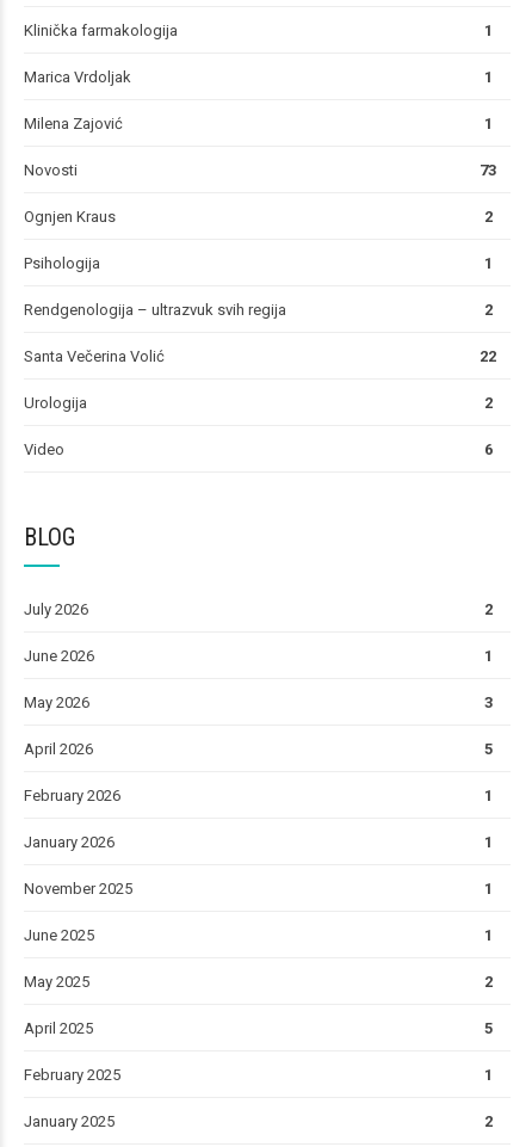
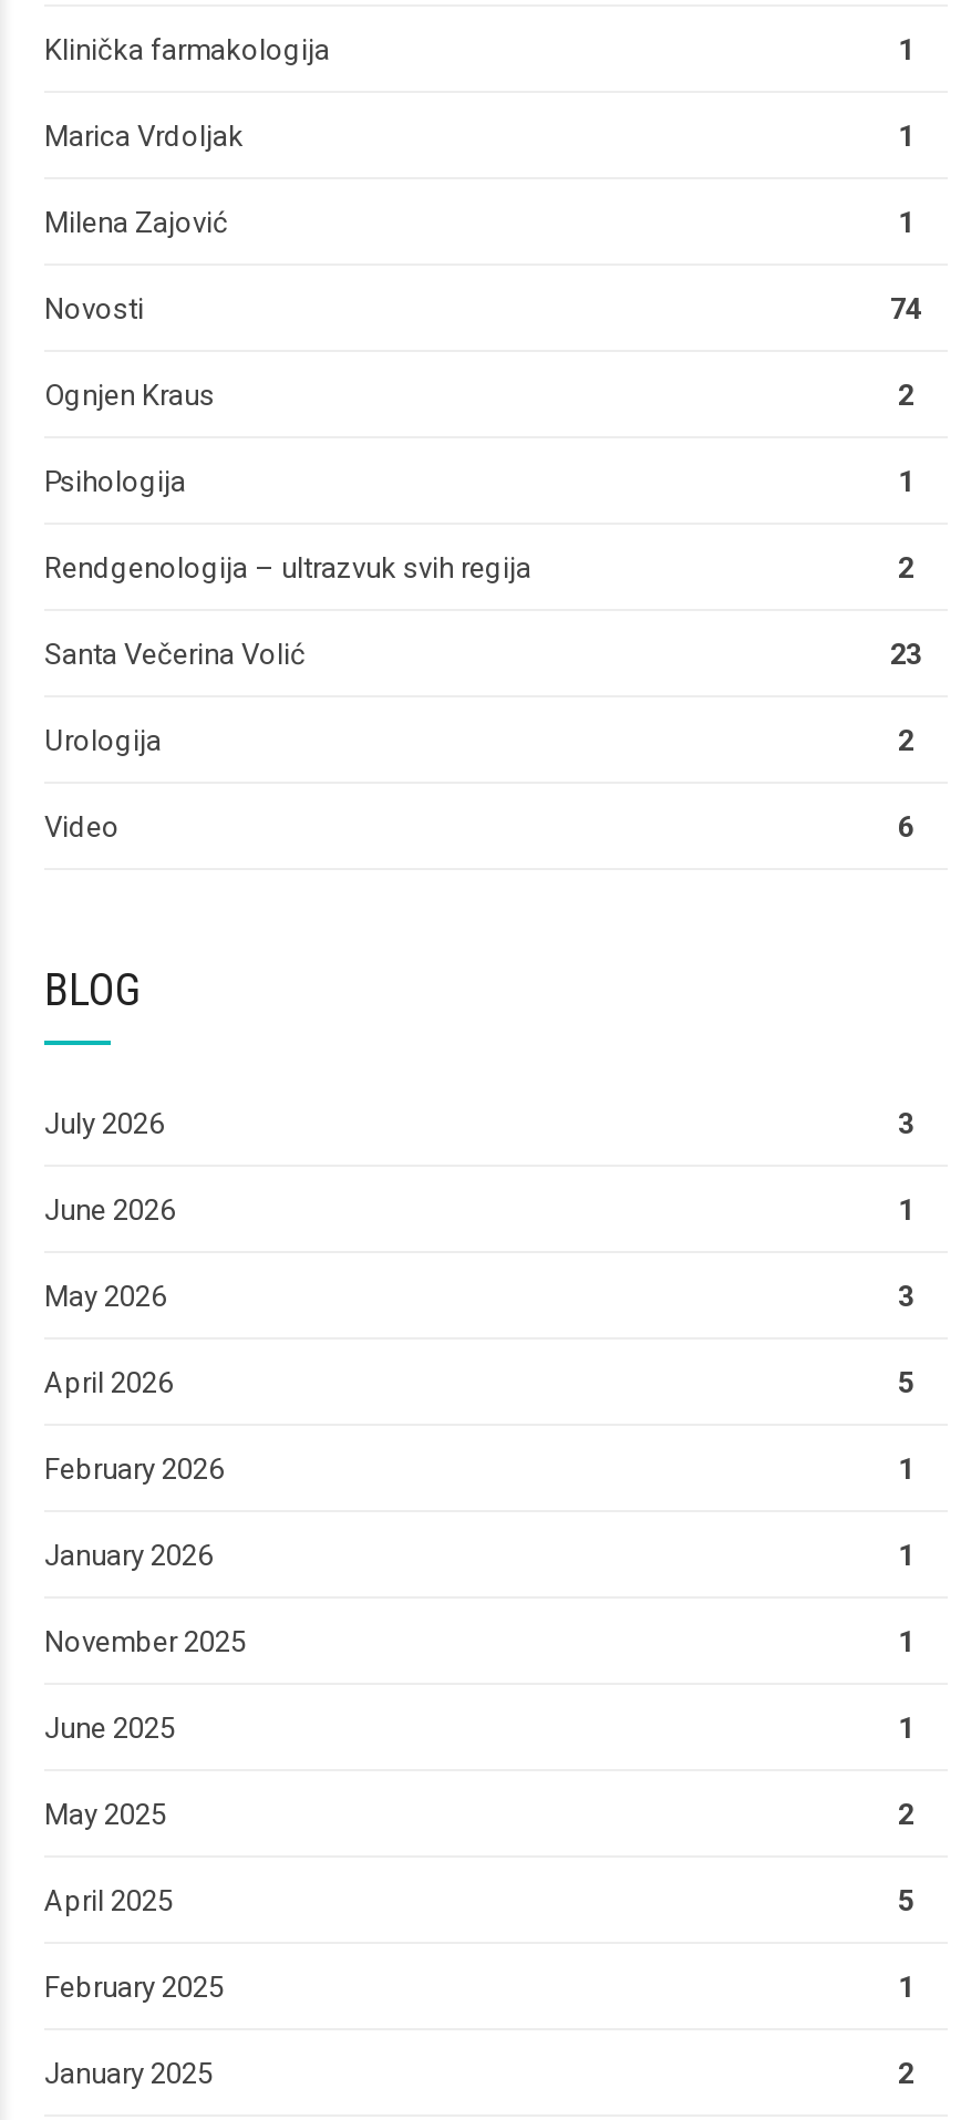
- 73
+ 74

- 22
+ 23

- 2
+ 3
